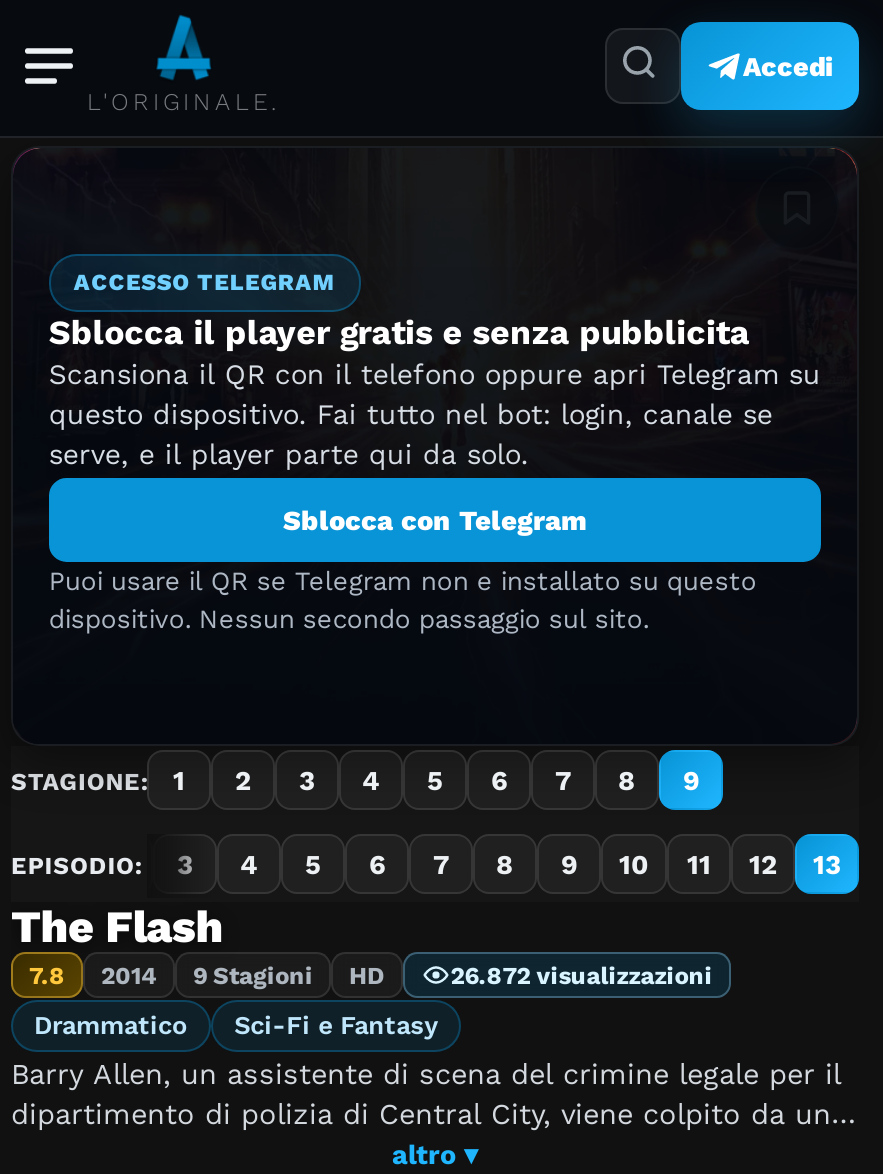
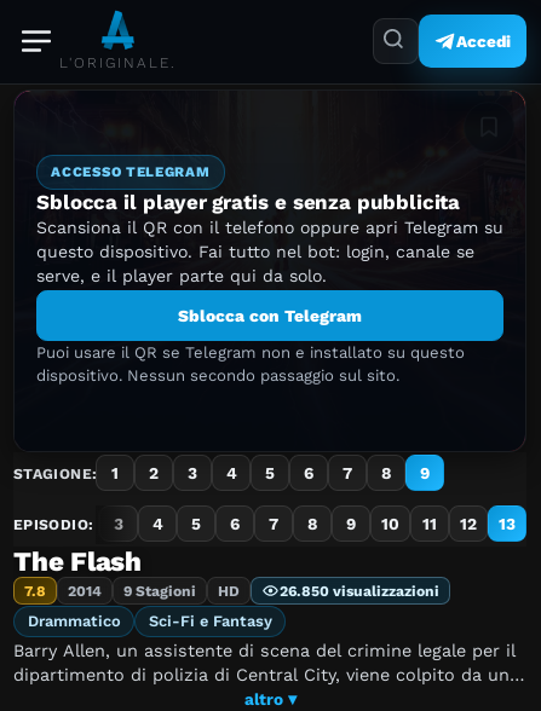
- 26.872 visualizzazioni
+ 26.850 visualizzazioni
